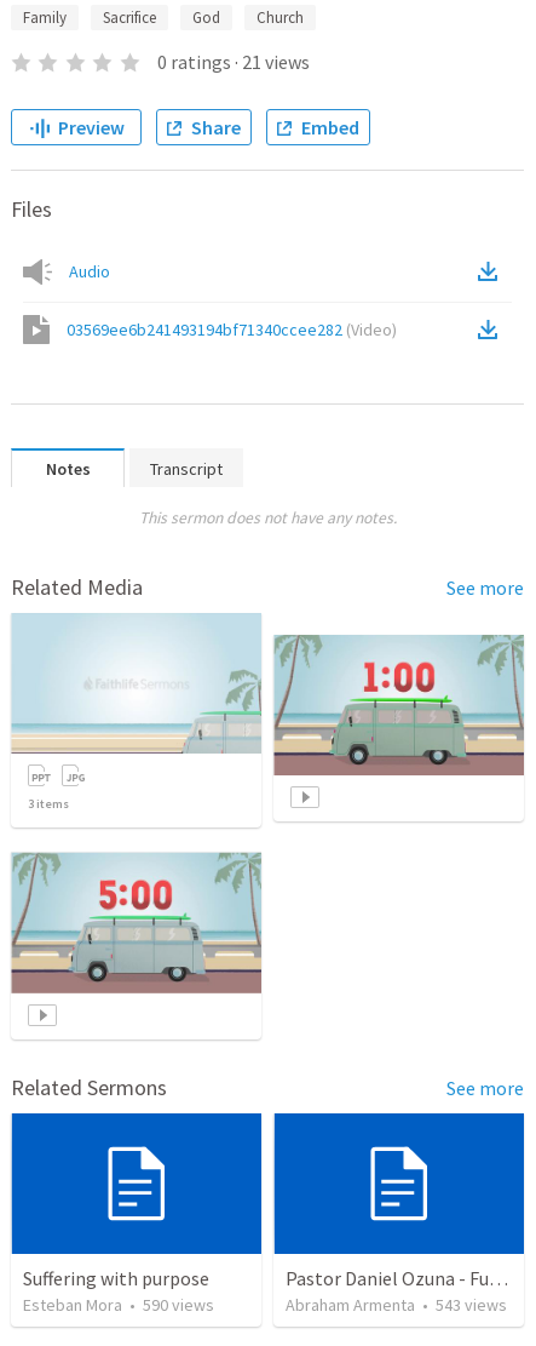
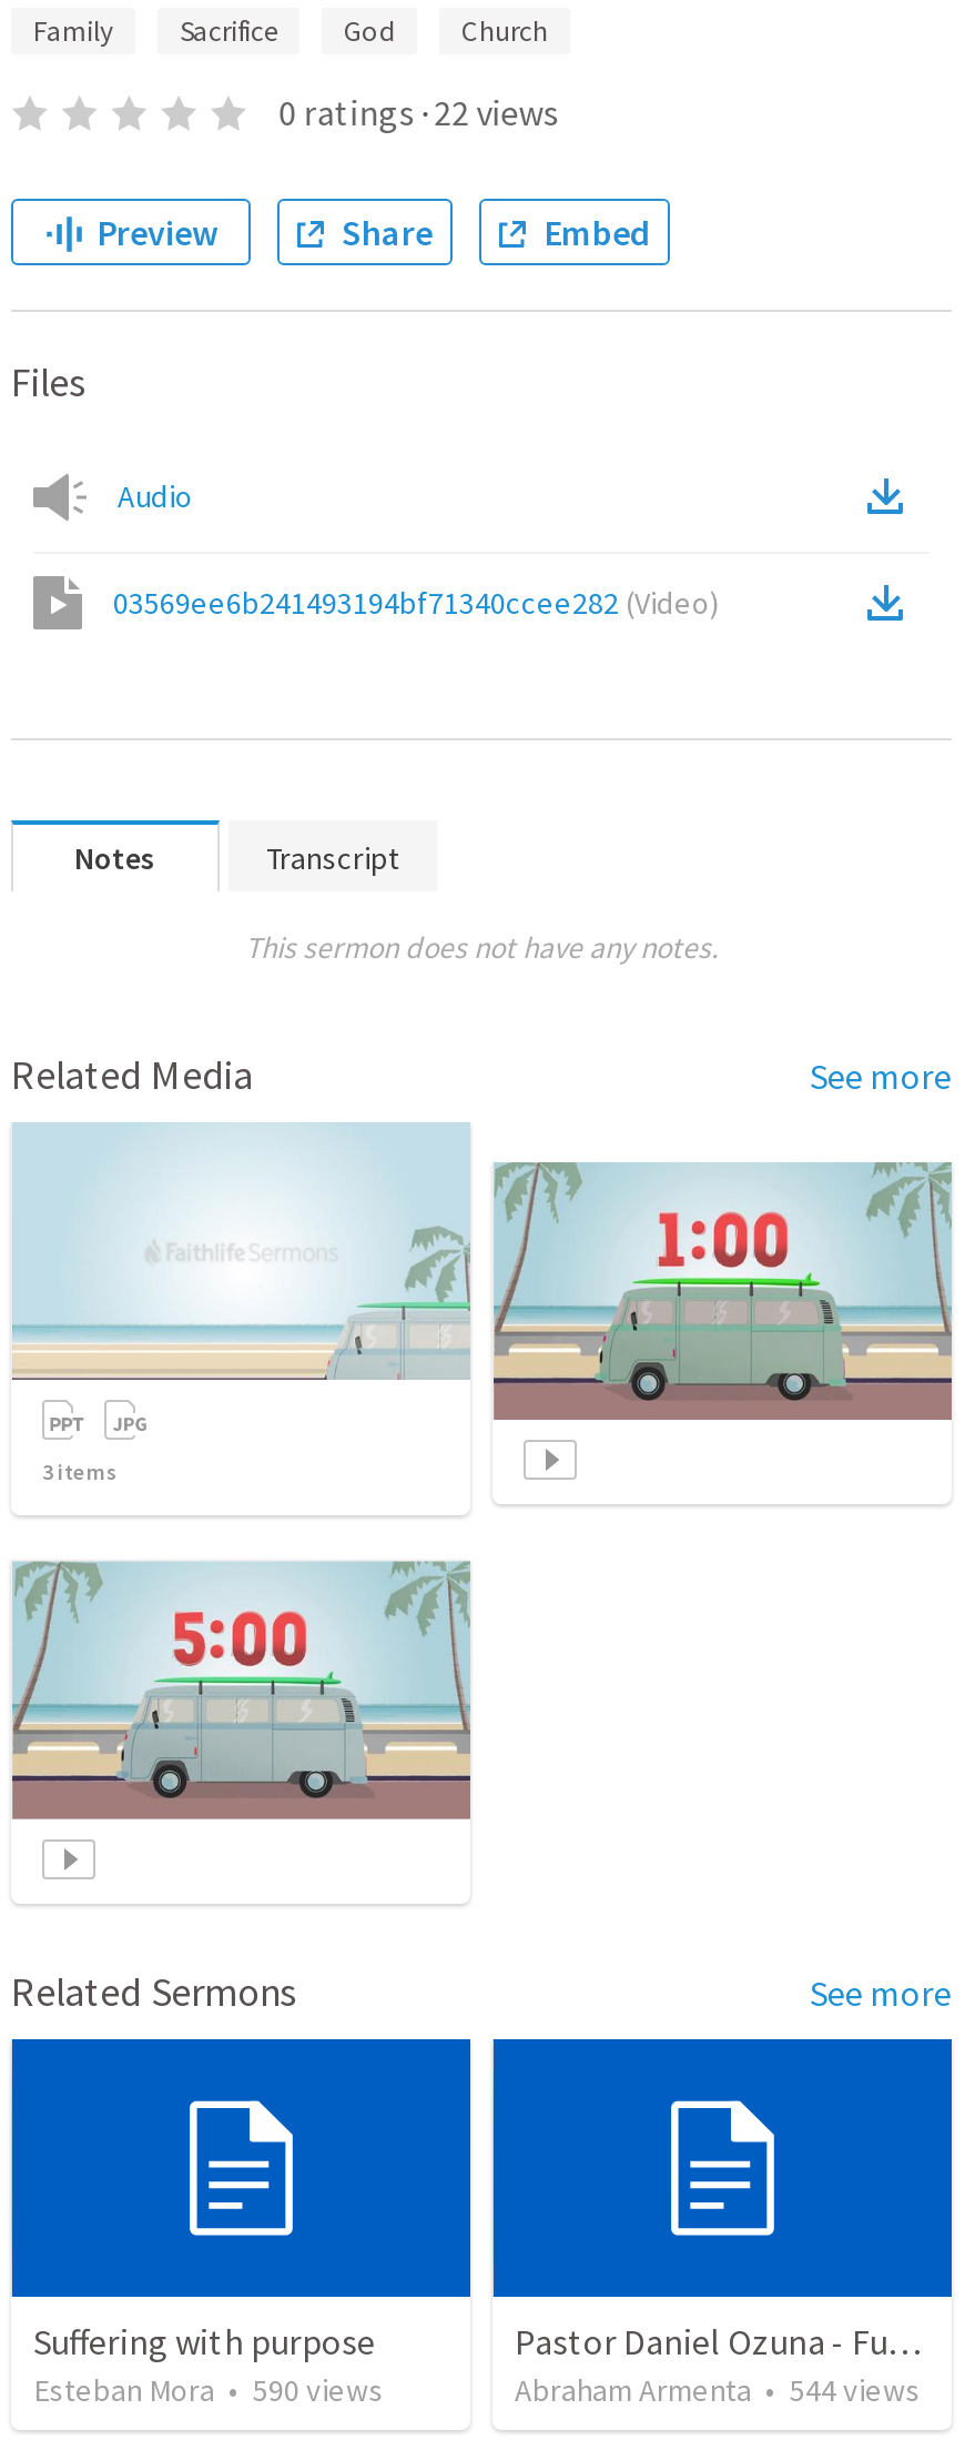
- 0 ratings · 21 views
+ 0 ratings · 22 views

- Abraham Armenta • 543 views
+ Abraham Armenta • 544 views
